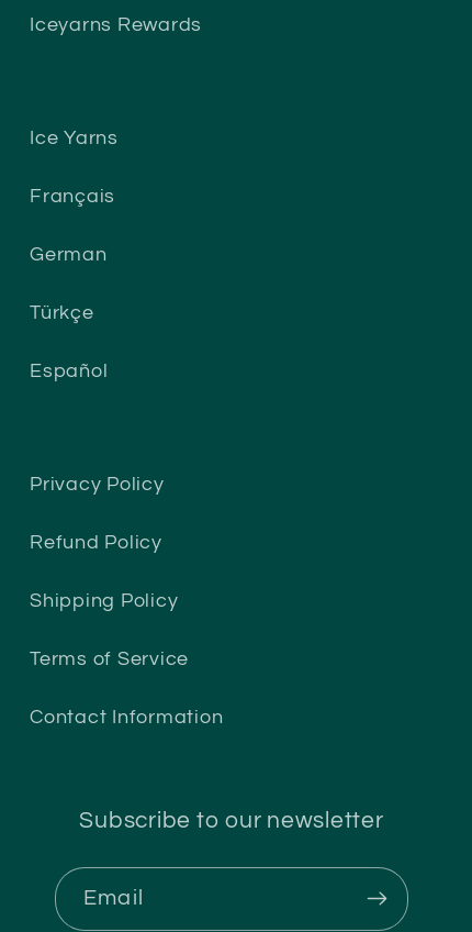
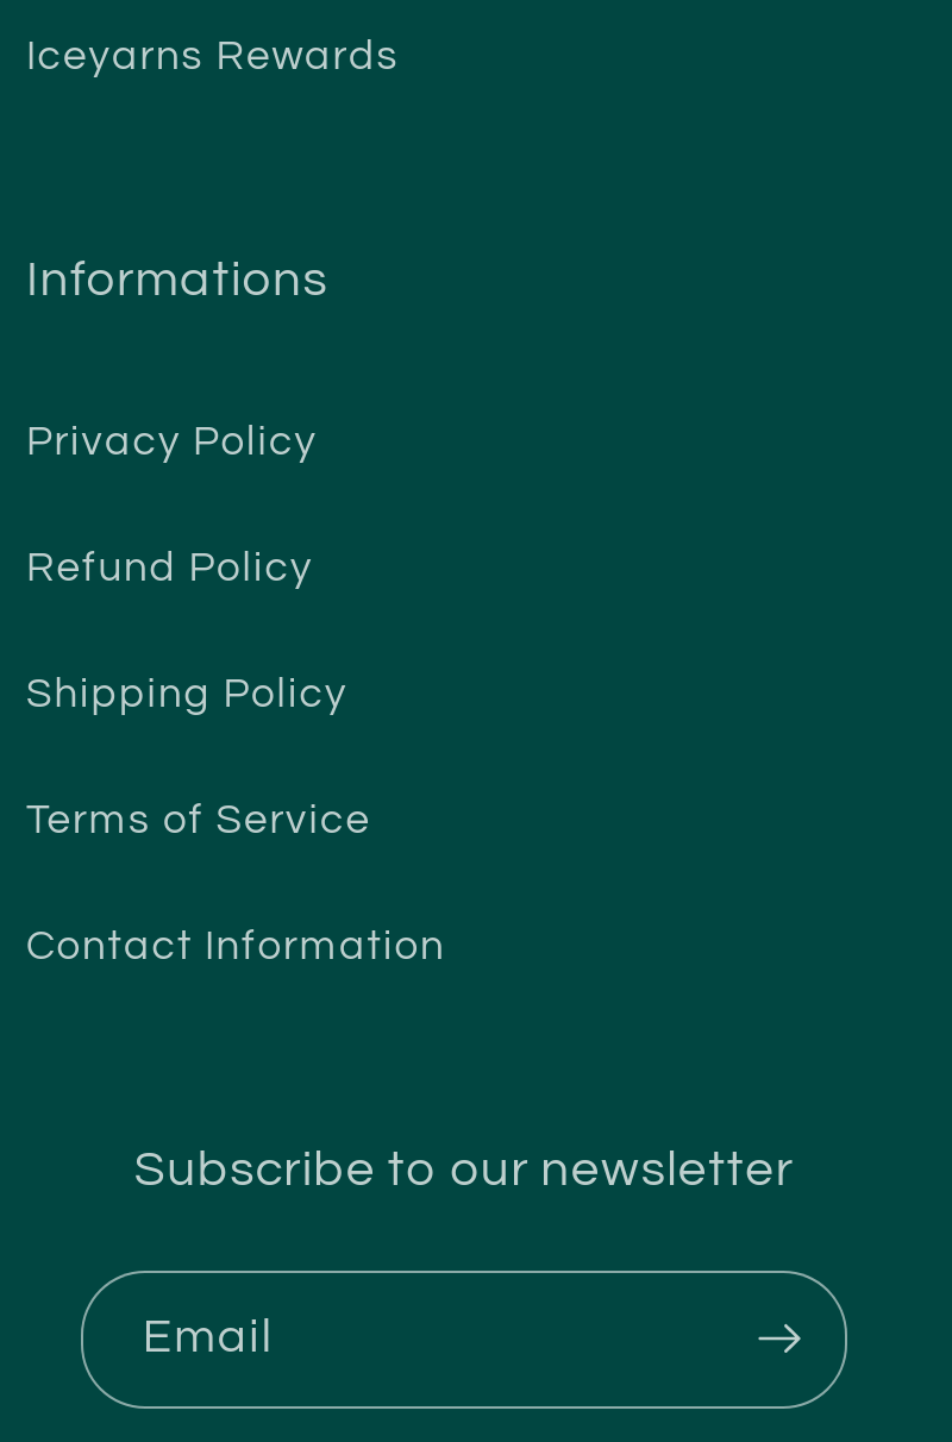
- Ice Yarns
- Français
- German
- Türkçe
- Español
+ Informations
